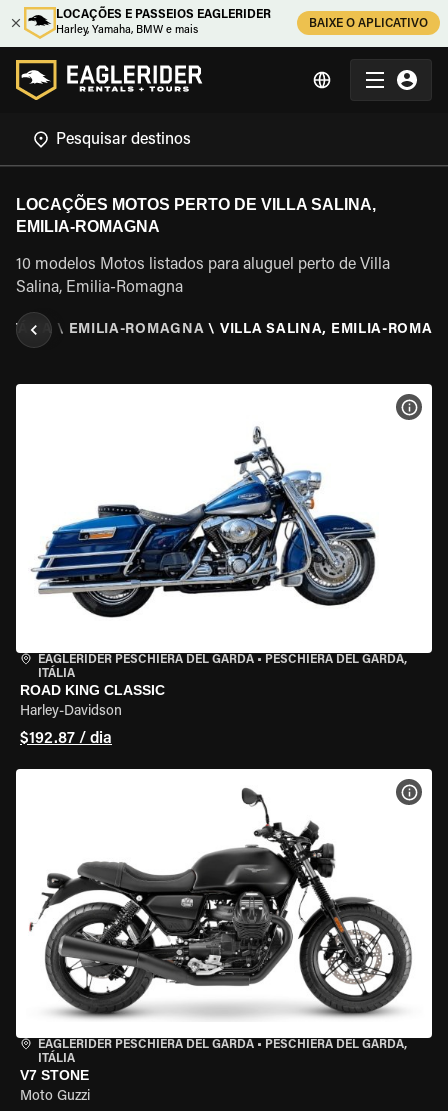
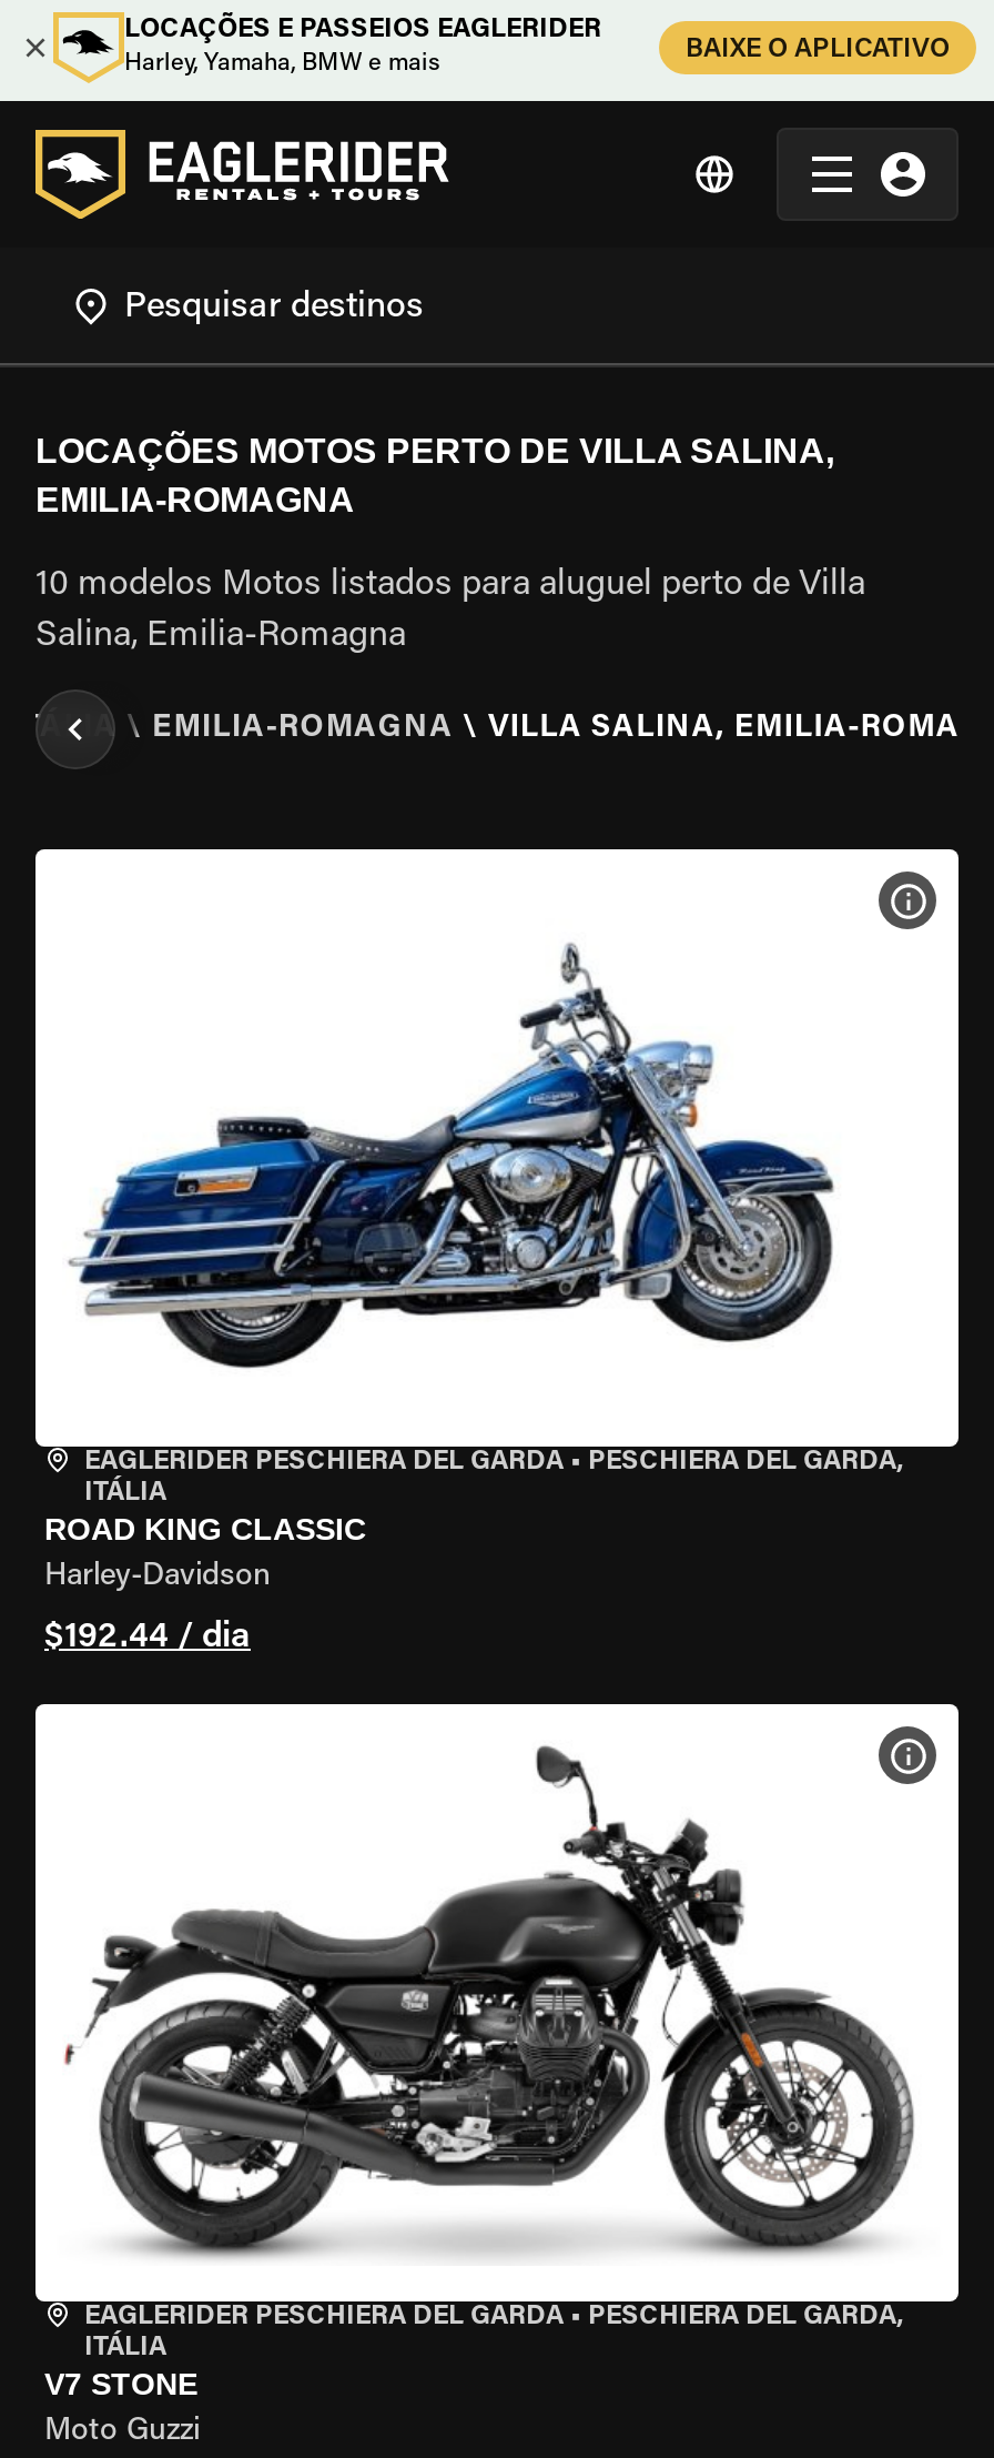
- $192.87 / dia
+ $192.44 / dia
